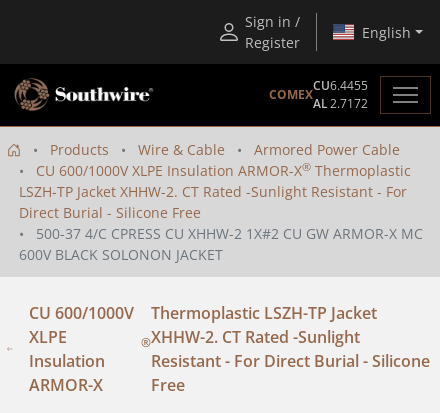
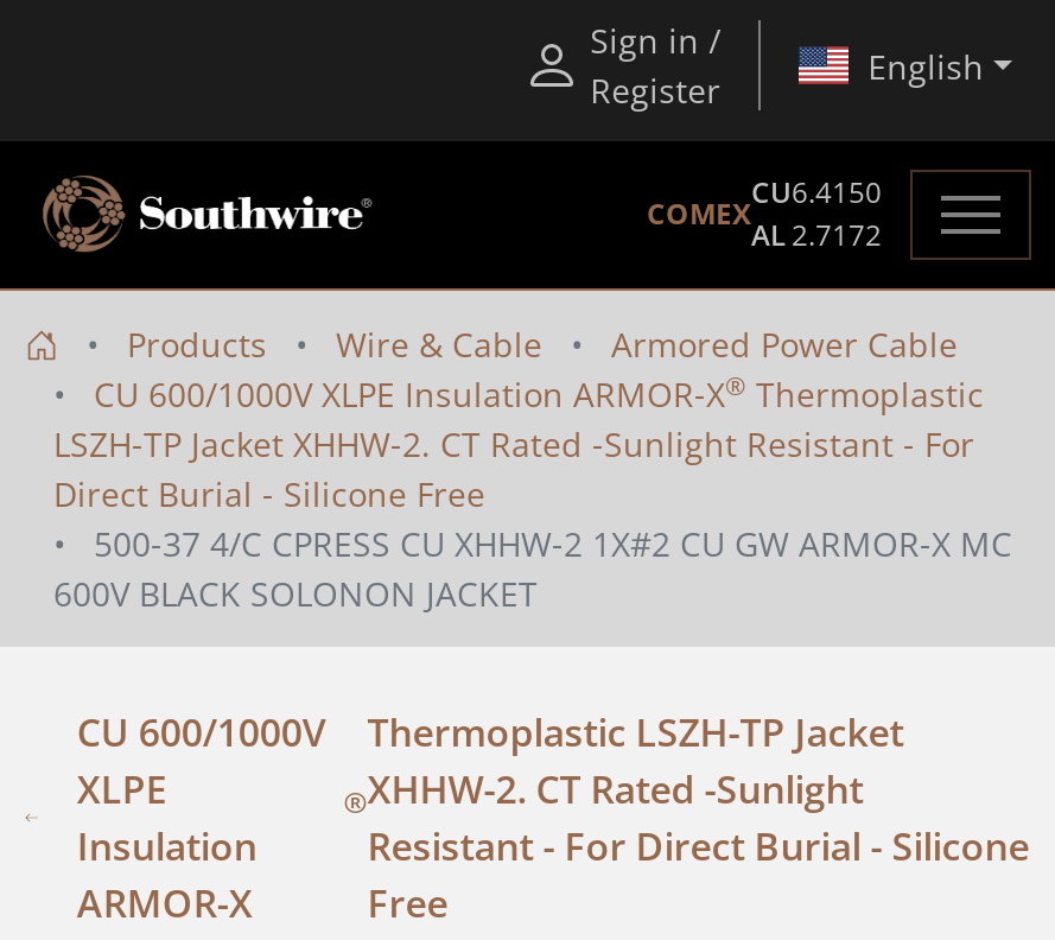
- CU6.4455
+ CU6.4150
